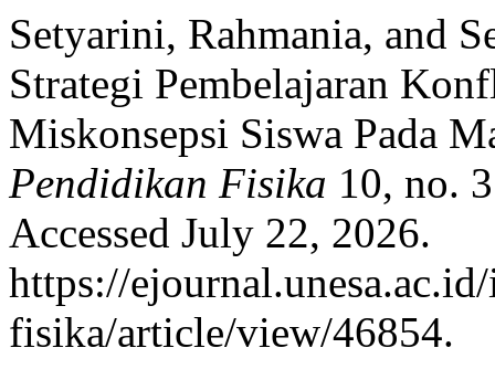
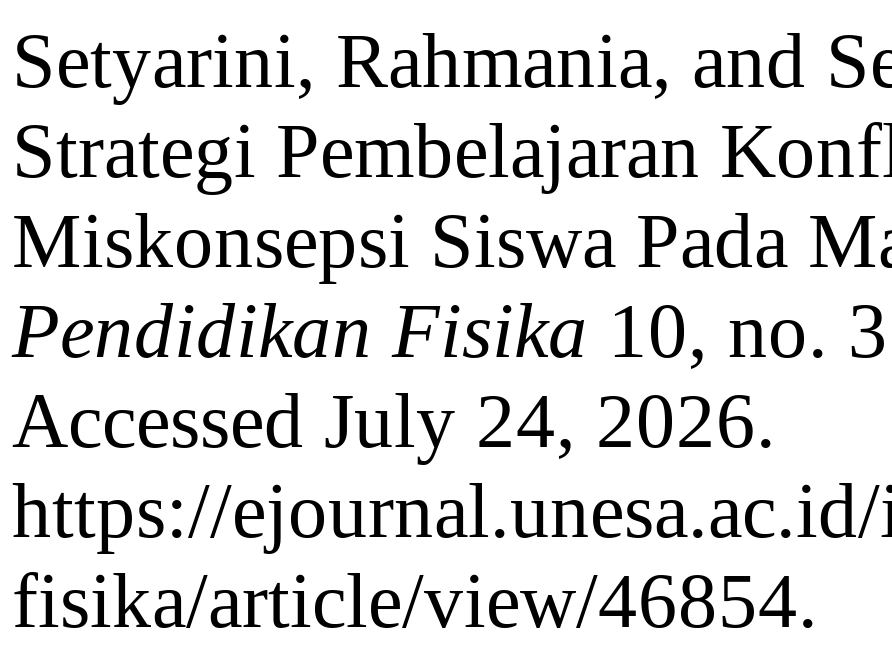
- Accessed July 22, 2026.
+ Accessed July 24, 2026.
